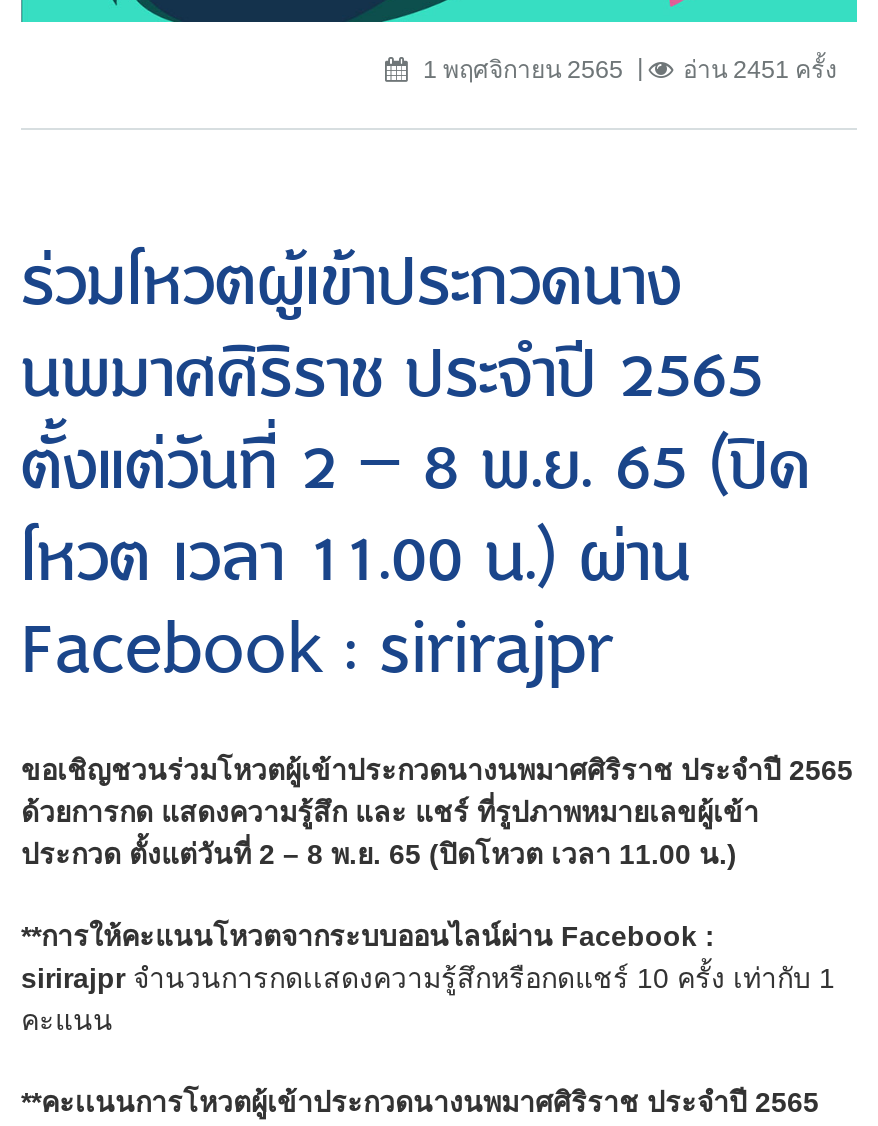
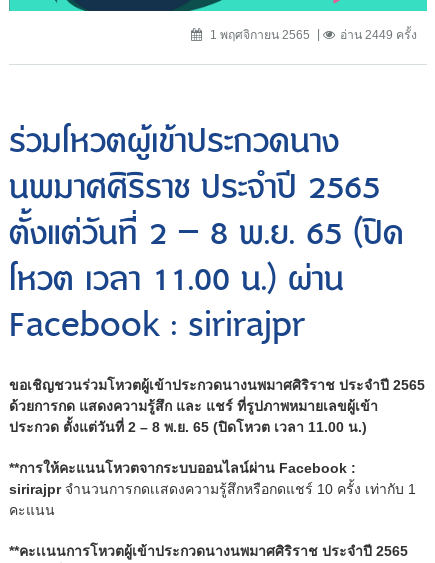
- อ่าน 2451 ครั้ง
+ อ่าน 2449 ครั้ง
